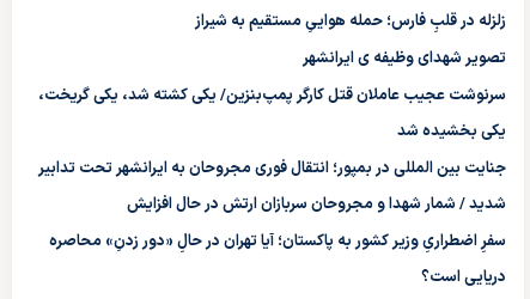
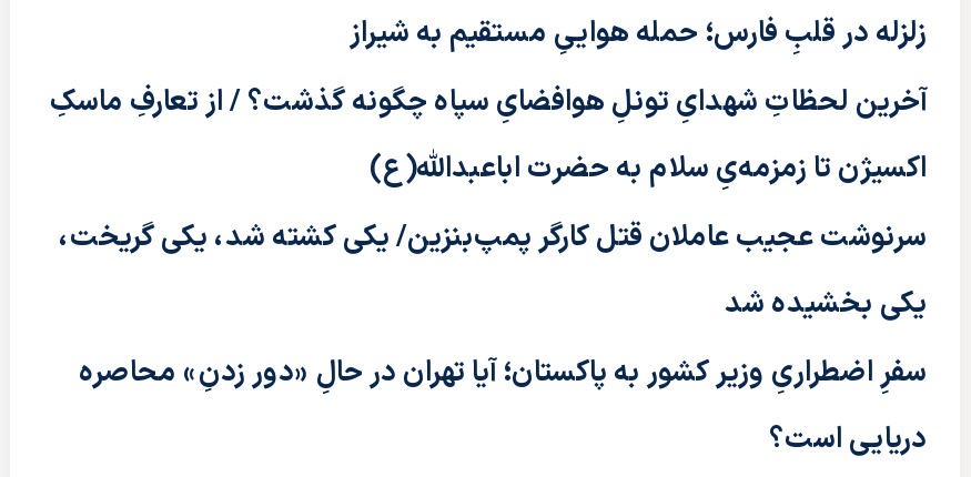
- تصویر شهدای وظیفه ی ایرانشهر
+ آخرین لحظاتِ شهدایِ تونلِ هوافضایِ سپاه چگونه گذشت؟ / از تعارفِ ماسکِ
+ اکسیژن تا زمزمه‌یِ سلام به حضرت اباعبدالله(ع)

moved down: سرنوشت عجیب عاملان قتل کارگر پمپ‌بنزین/ یکی کشته شد، یکی گریخت، | یکی بخشیده شد

- جنایت بین المللی در بمپور؛ انتقال فوری مجروحان به ایرانشهر تحت تدابیر
- شدید / شمار شهدا و مجروحان سربازان ارتش در حال افزایش
